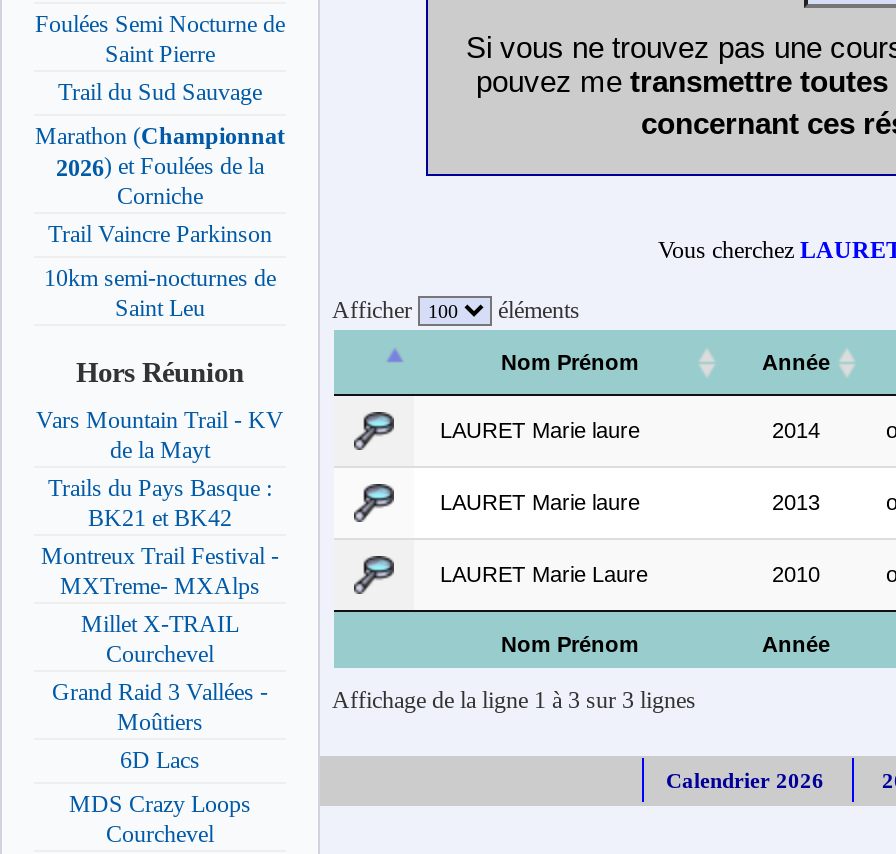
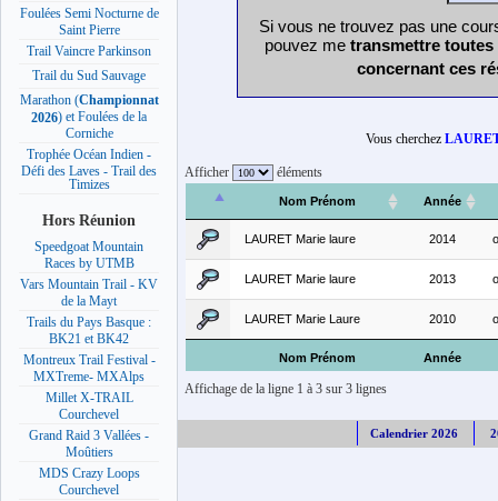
moved up: Trail Vaincre Parkinson

- 10km semi-nocturnes de
- Saint Leu
+ Trophée Océan Indien -
+ Défi des Laves - Trail des
+ Timizes

moved down: Vars Mountain Trail - KV | de la Mayt | Trails du Pays Basque : | ... | Grand Raid 3 Vallées - | Moûtiers

+ Speedgoat Mountain
+ Races by UTMB

- 6D Lacs
